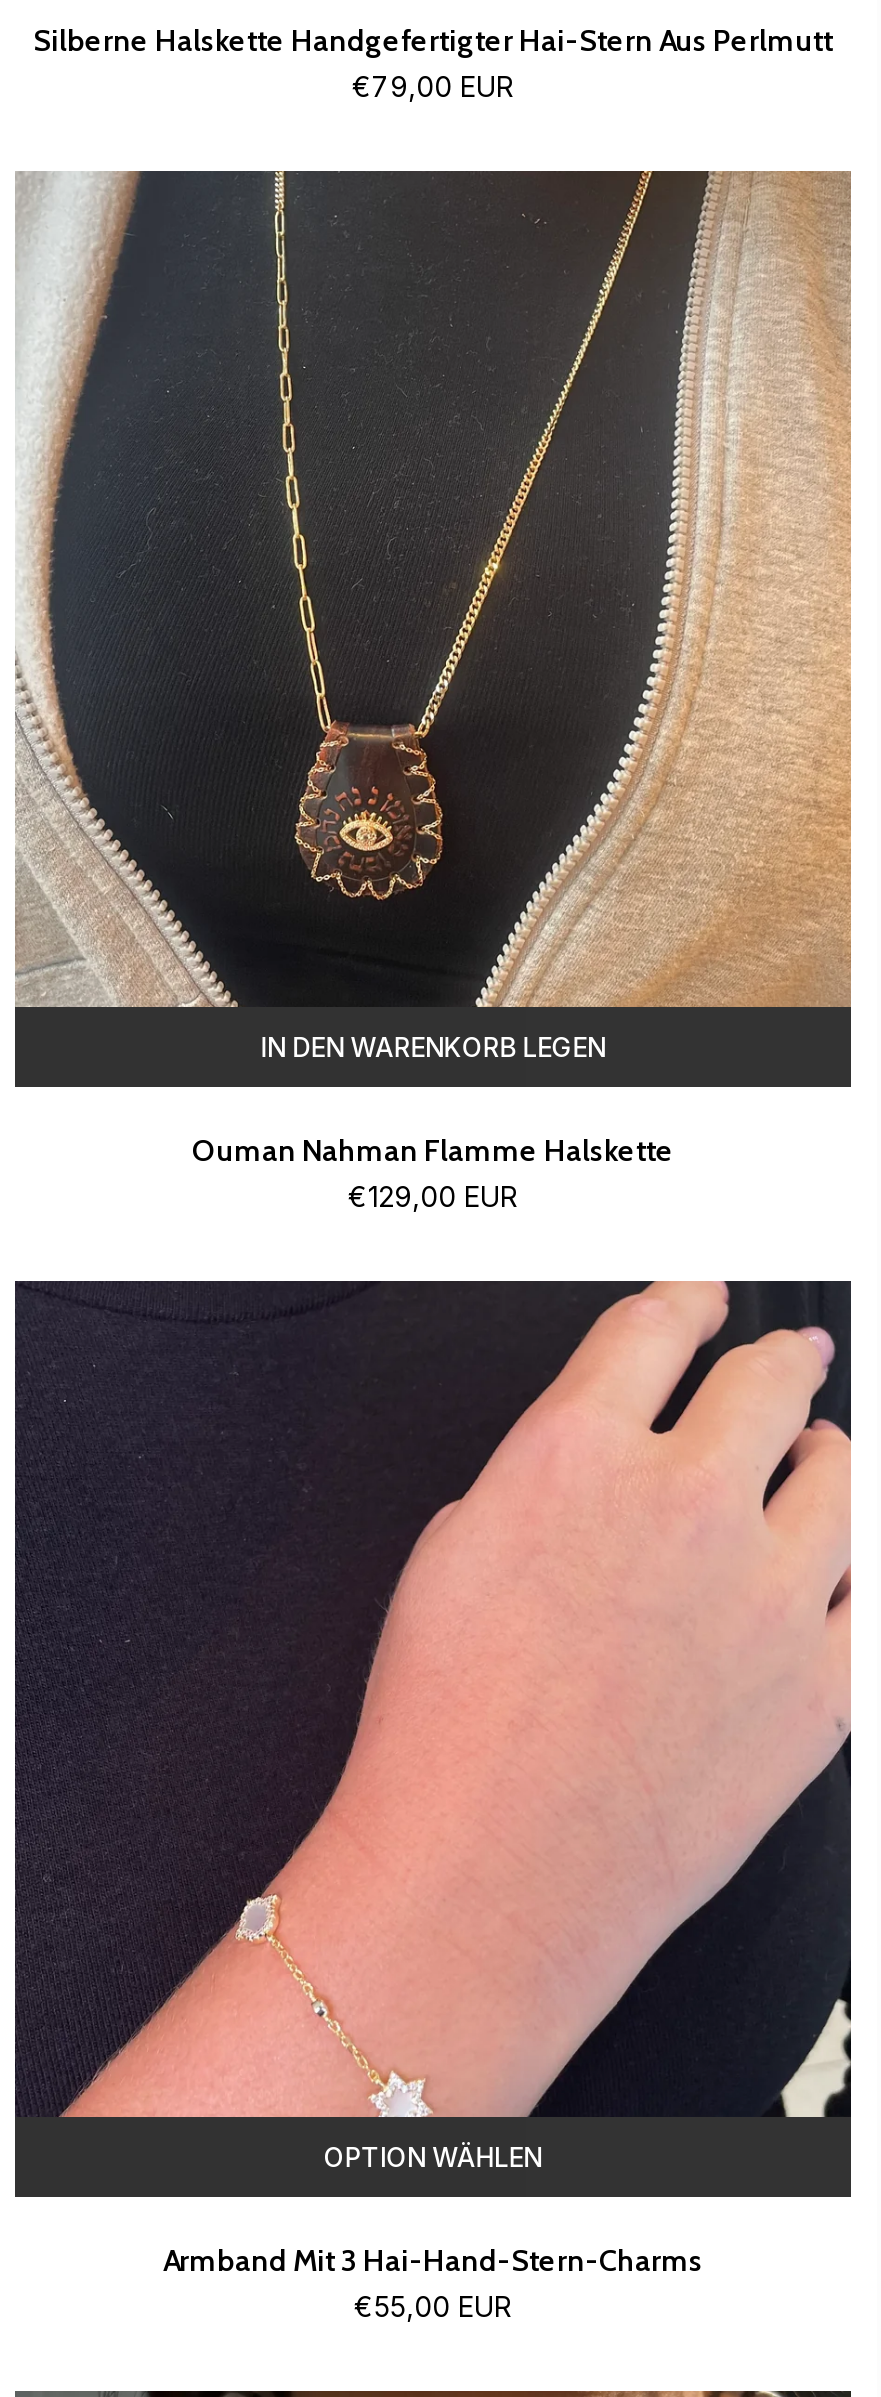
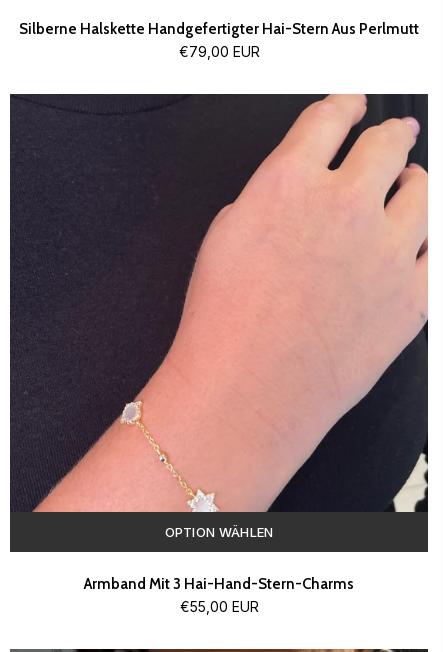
- [image]
- IN DEN WARENKORB LEGEN
- Ouman Nahman Flamme Halskette
- €129,00 EUR
